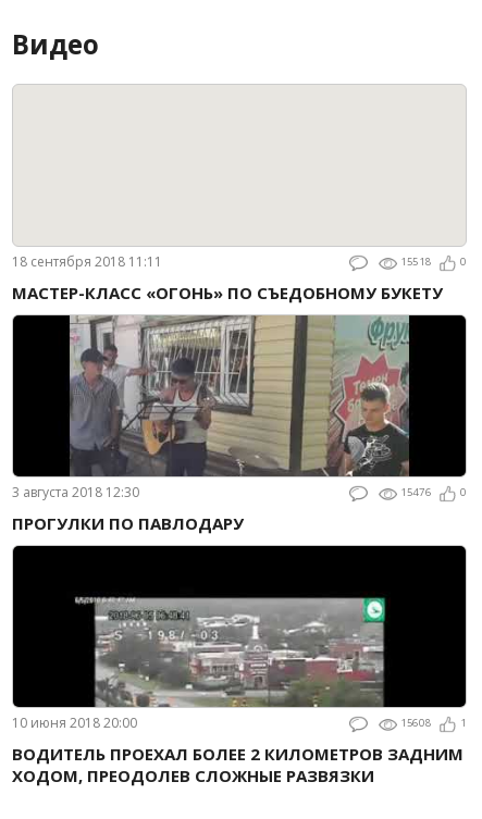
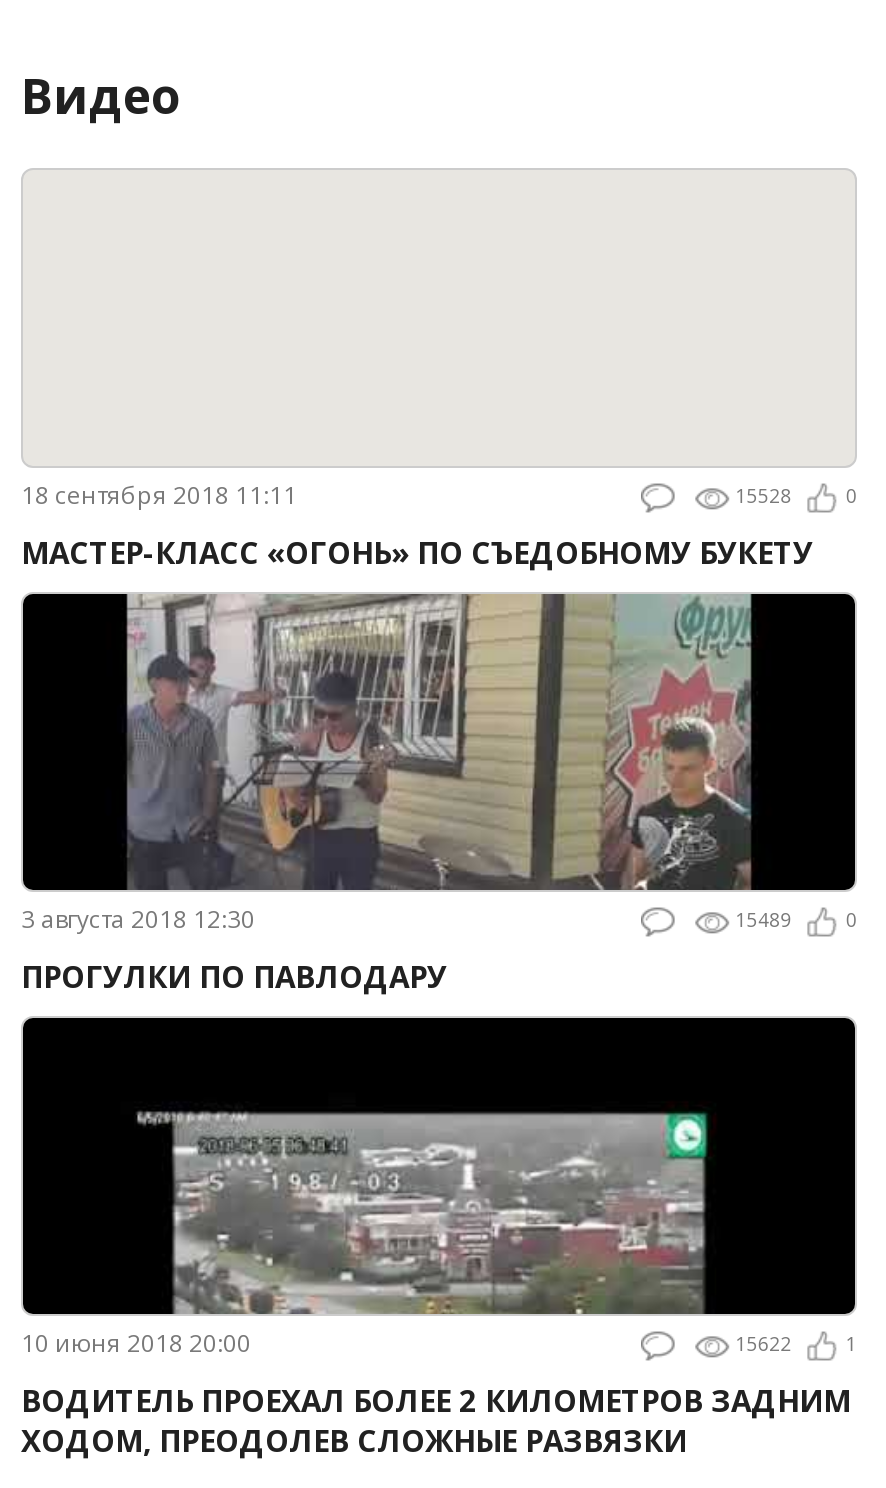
- 15518 0
+ 15528 0

- 15476 0
+ 15489 0

- 15608 1
+ 15622 1
